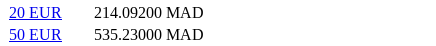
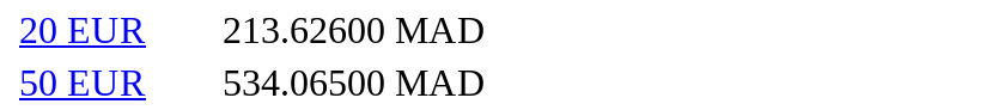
- 20 EUR 214.09200 MAD
+ 20 EUR 213.62600 MAD

- 50 EUR 535.23000 MAD
+ 50 EUR 534.06500 MAD
